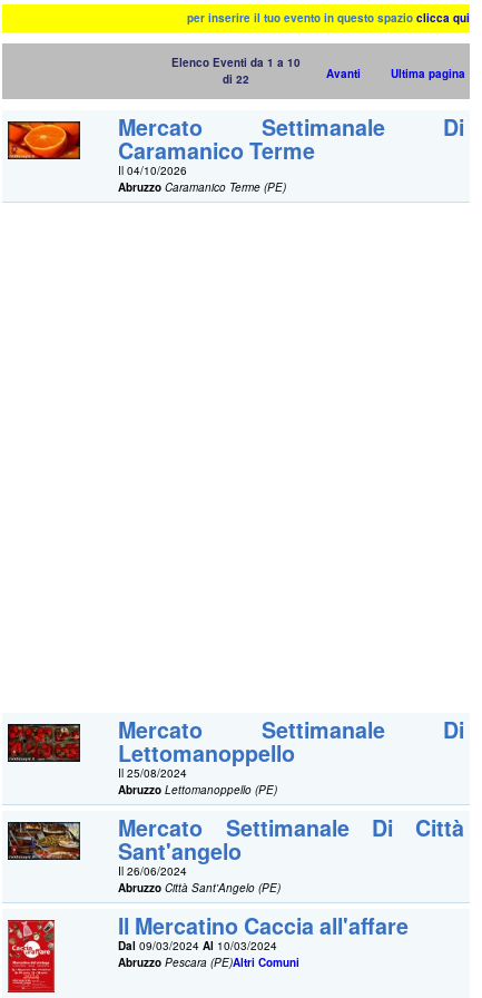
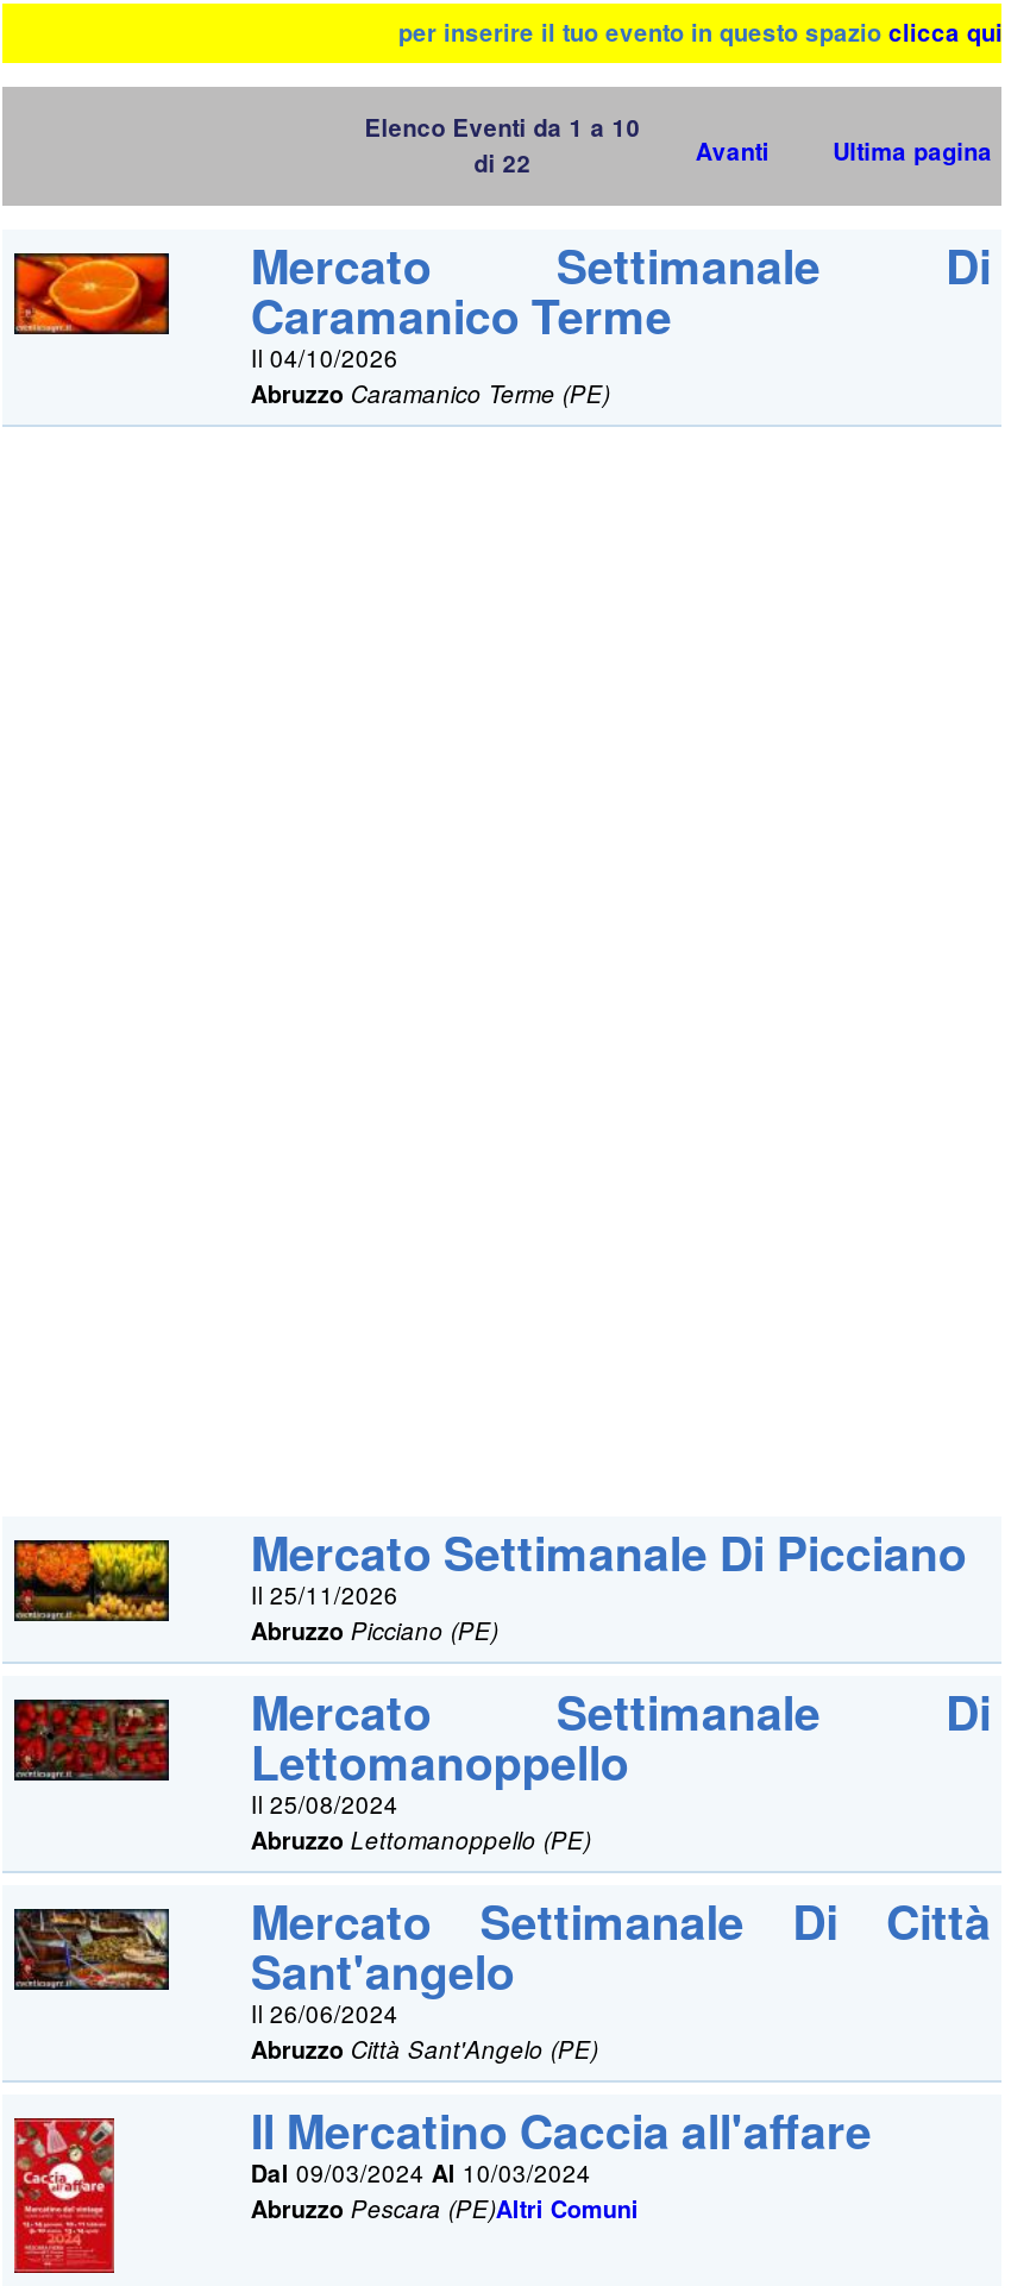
+ [image]
+ Mercato Settimanale Di Picciano
+ Il 25/11/2026
+ Abruzzo Picciano (PE)
